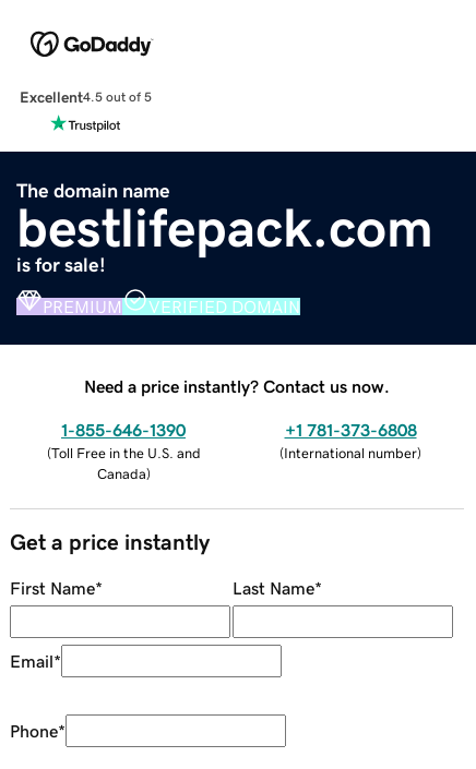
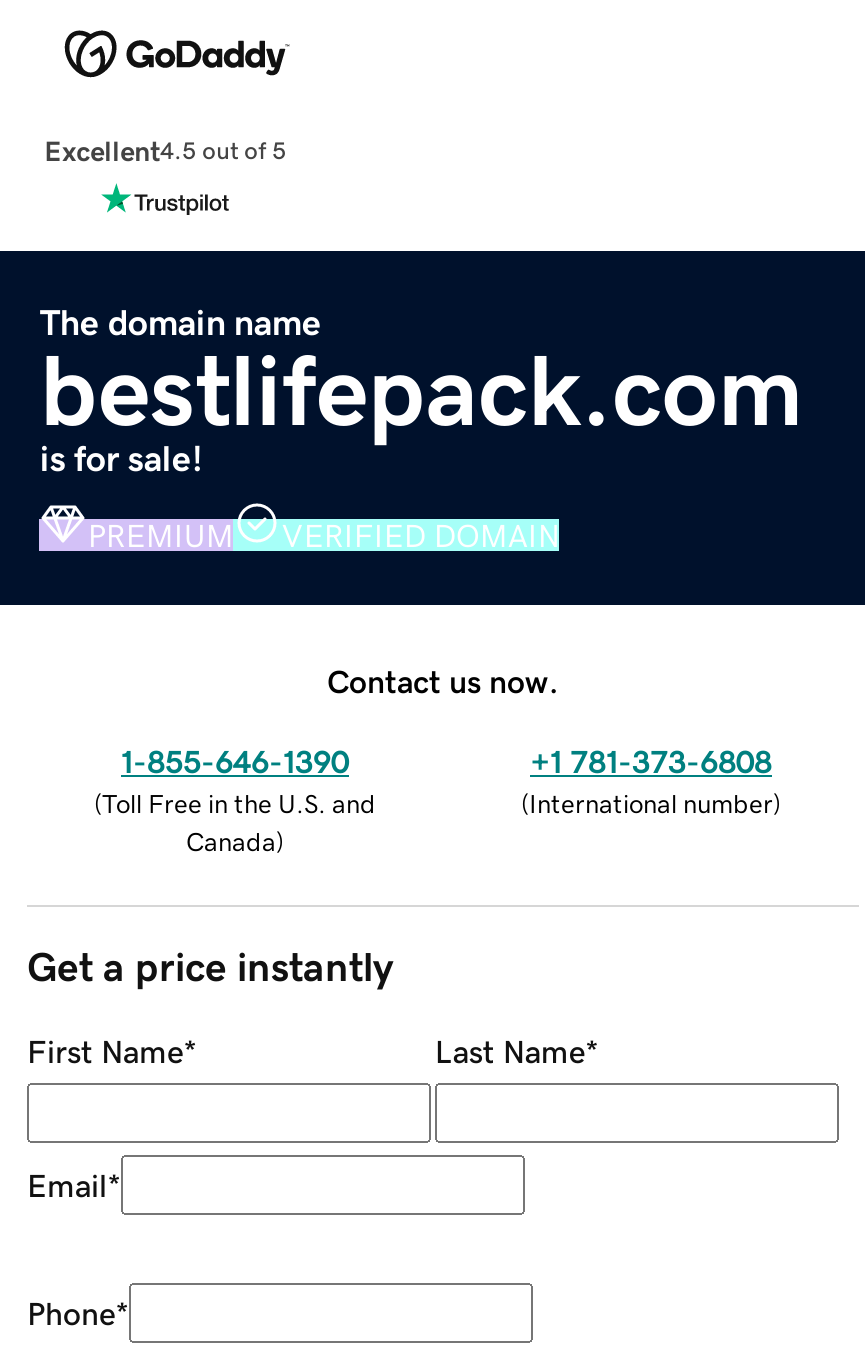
- Need a price instantly? Contact us now.
+ Contact us now.
